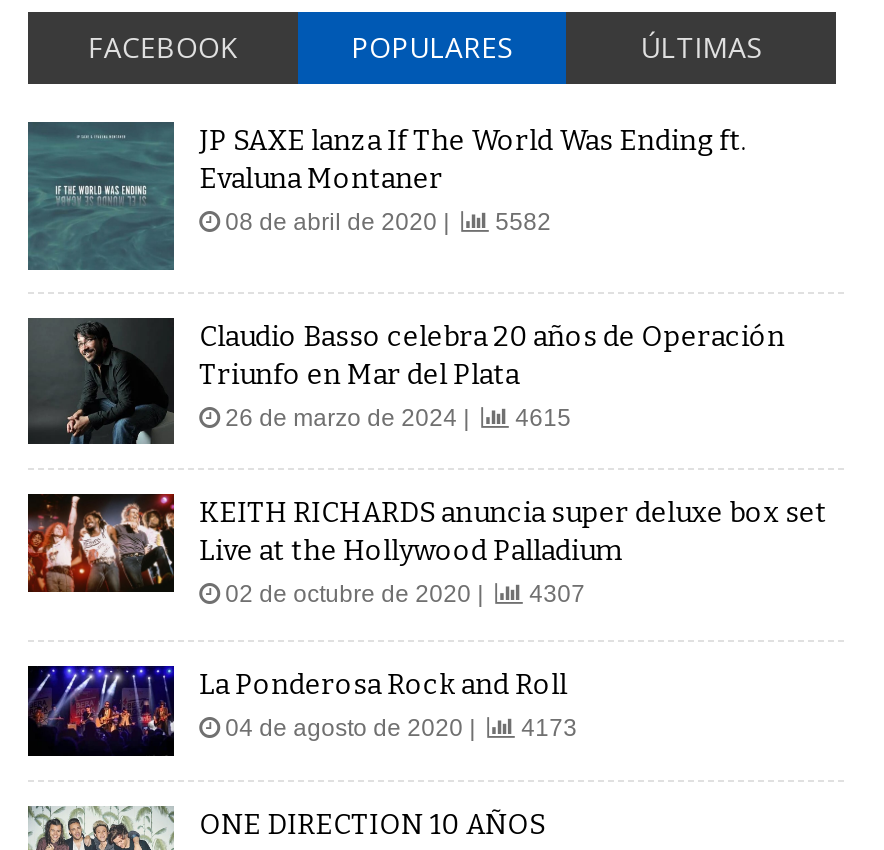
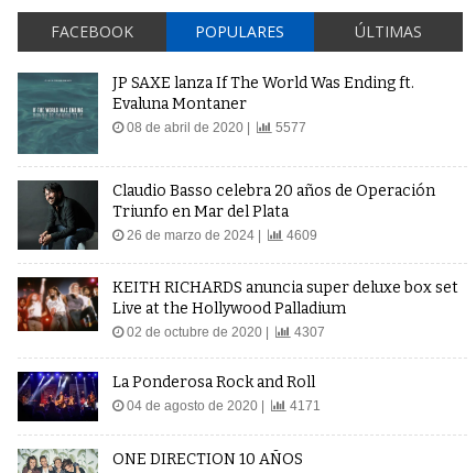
- 5582
+ 5577

- 4615
+ 4609

- 4173
+ 4171
